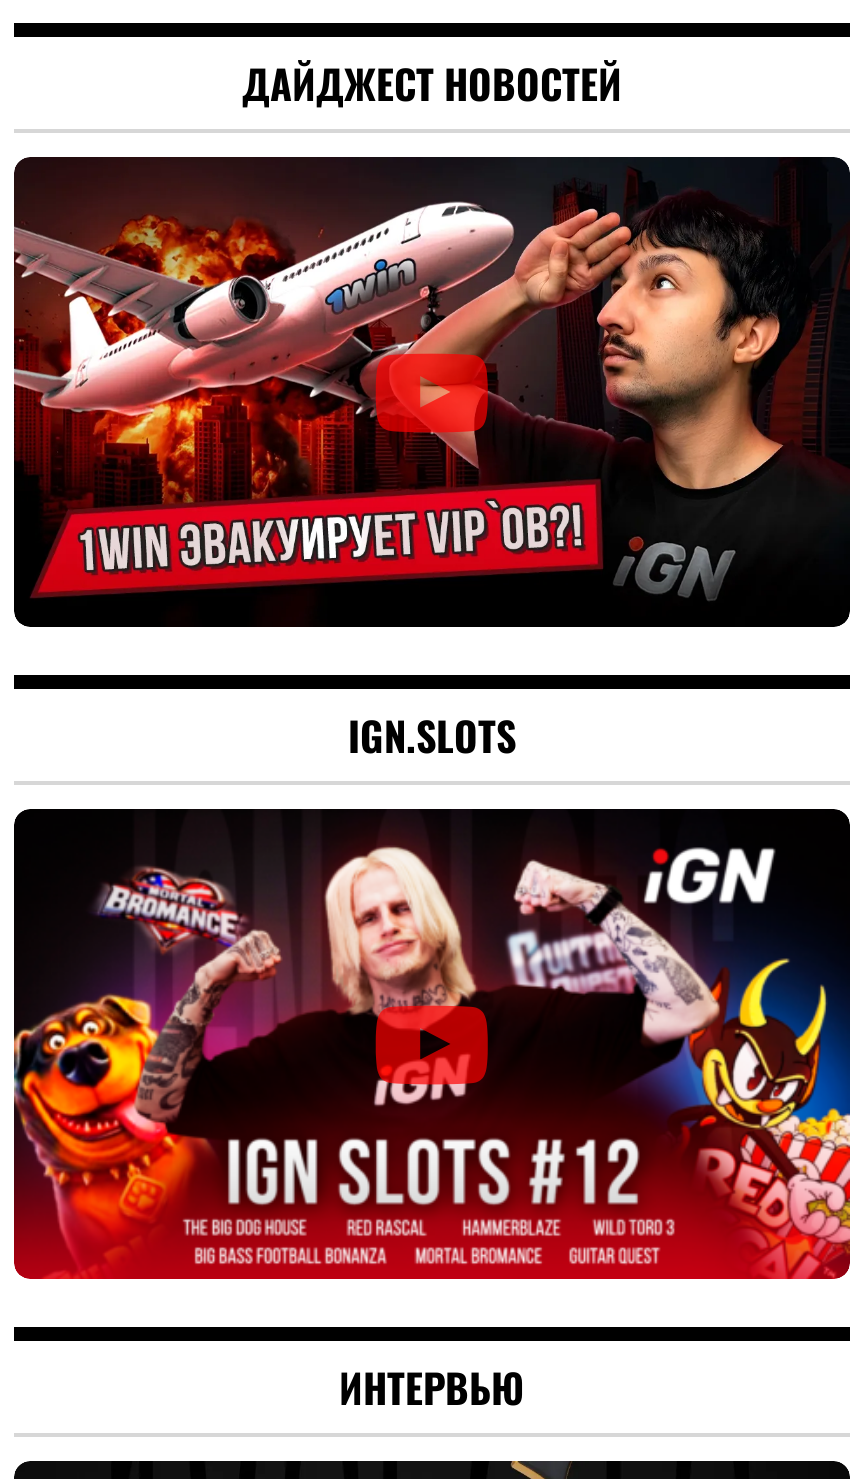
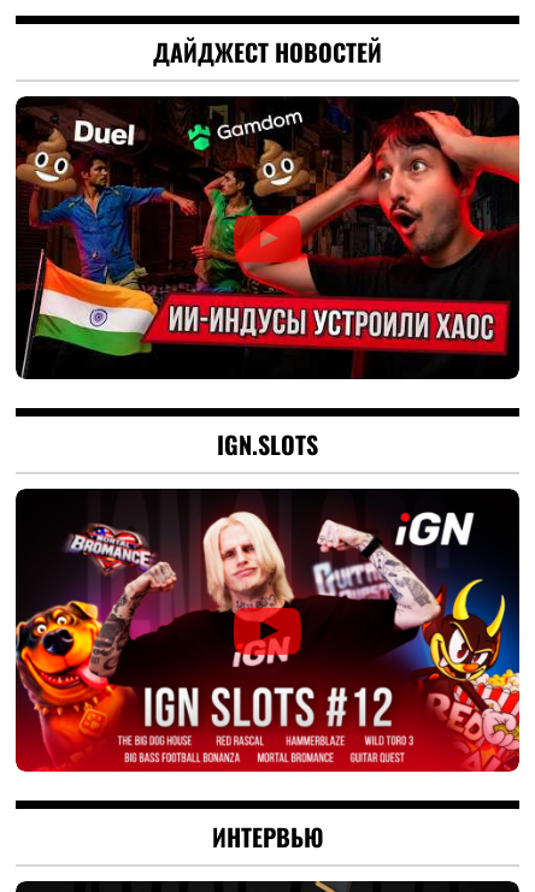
- [image]
+ [image]
